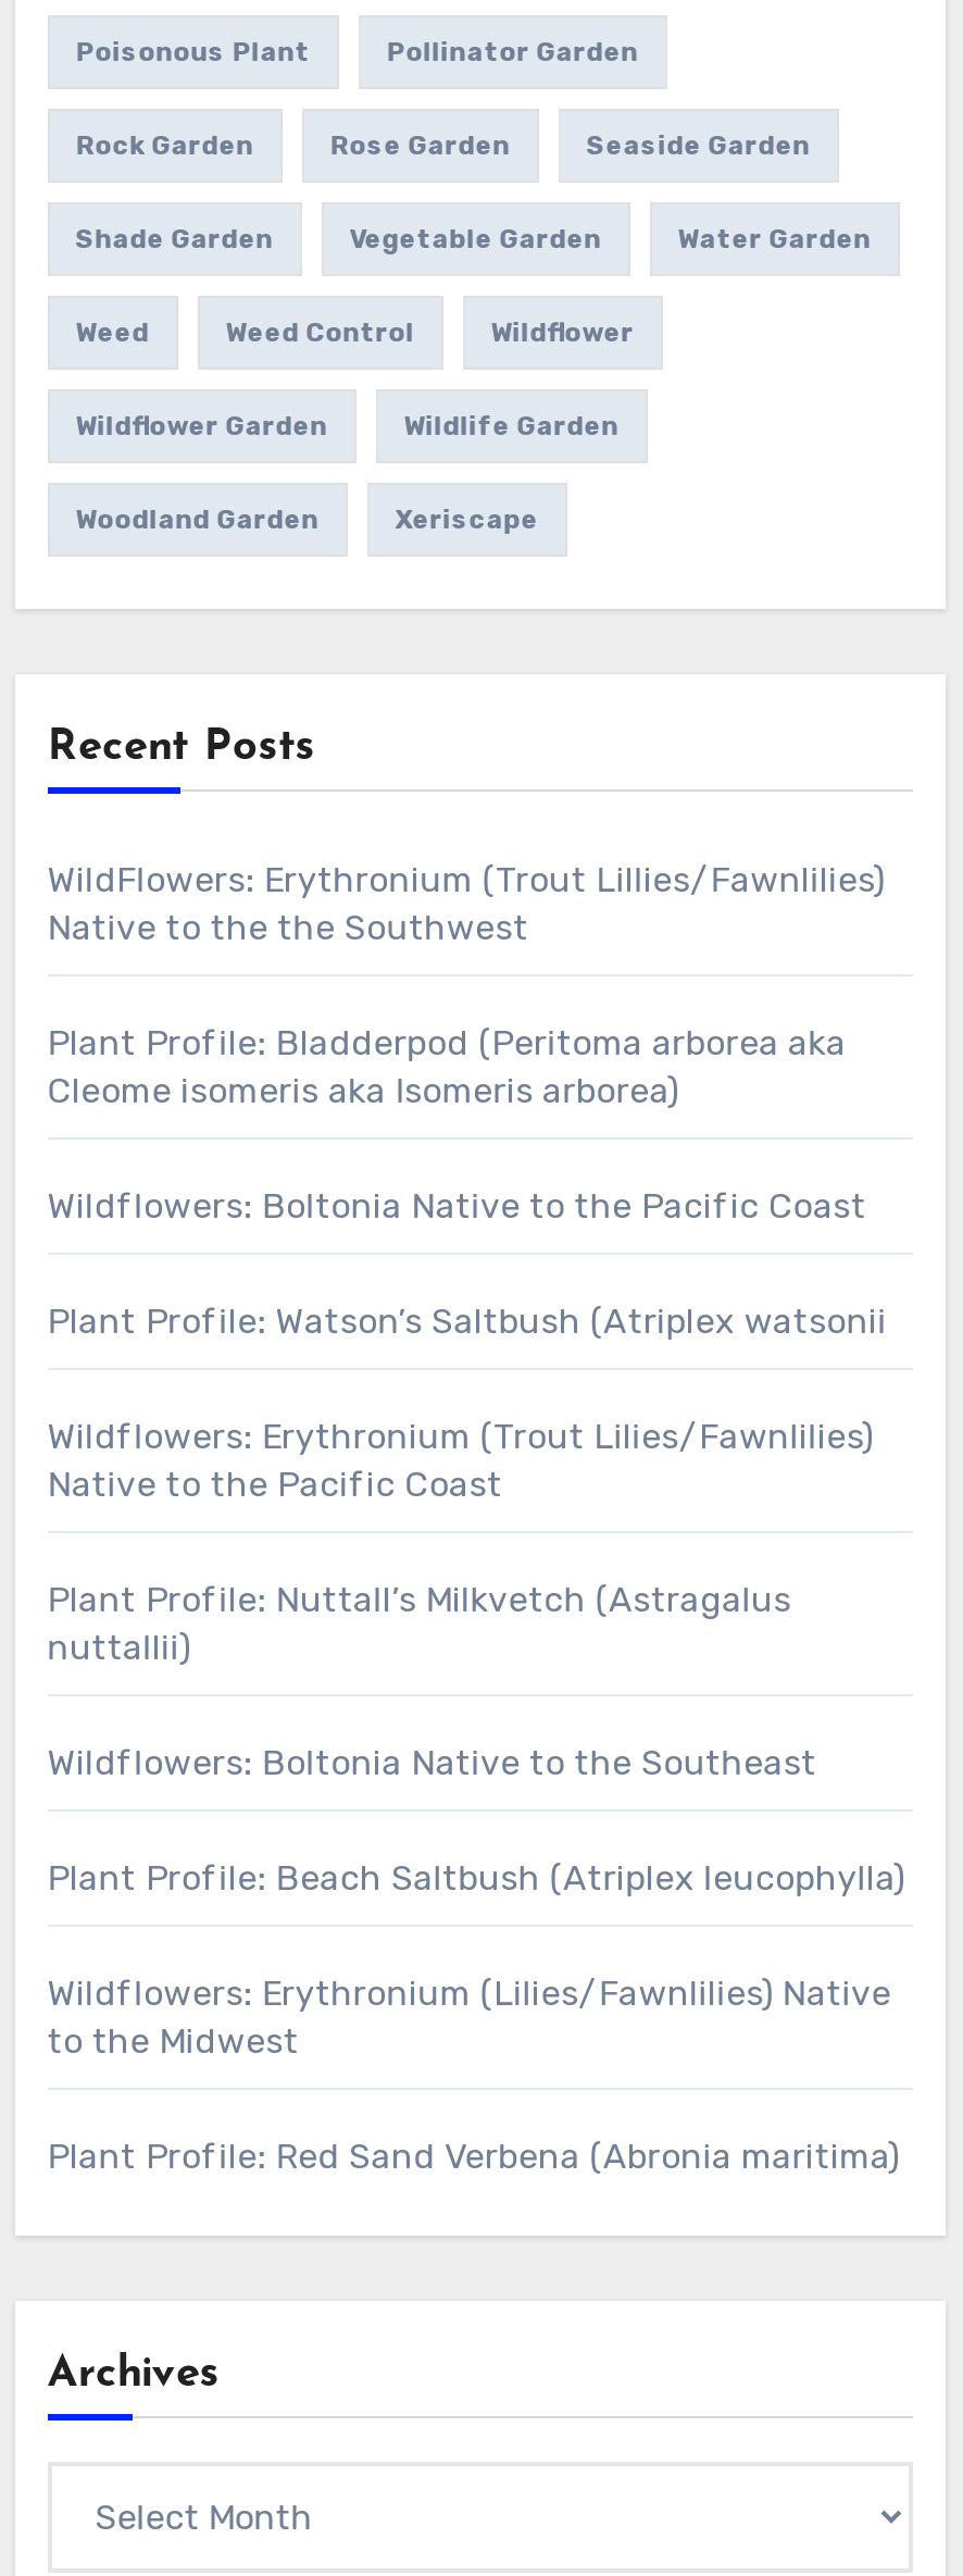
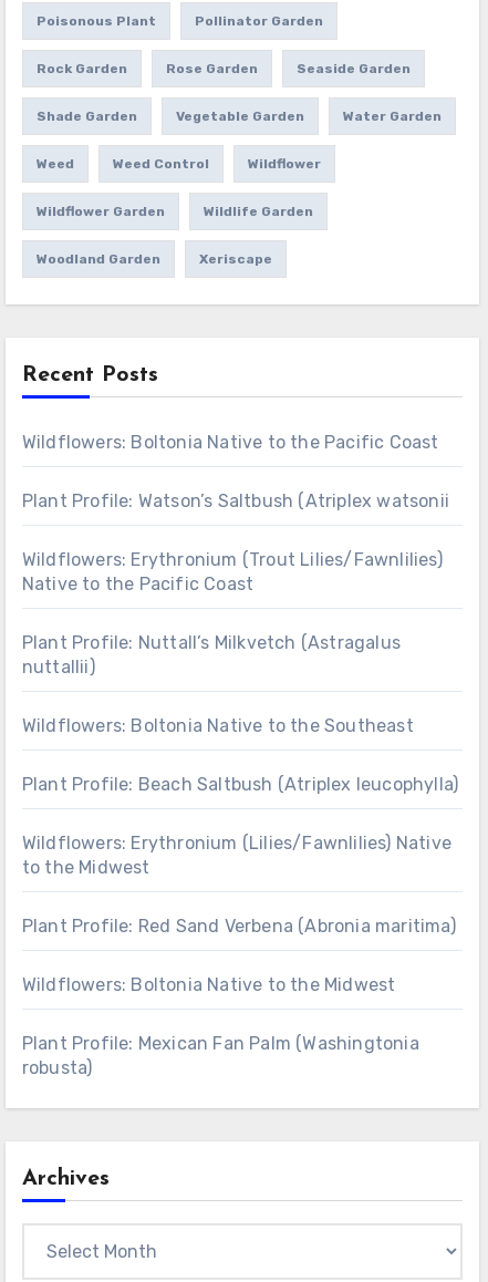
- WildFlowers: Erythronium (Trout Lillies/Fawnlilies)
- Native to the the Southwest
- Plant Profile: Bladderpod (Peritoma arborea aka
- Cleome isomeris aka Isomeris arborea)

moved up: Wildflowers: Boltonia Native to the Pacific Coast | Plant Profile: Watson’s Saltbush (Atriplex watsonii | Wildflowers: Erythronium (Trout Lilies/Fawnlilies) | ... | to the Midwest | Plant Profile: Red Sand Verbena (Abronia maritima)

+ Wildflowers: Boltonia Native to the Midwest
+ Plant Profile: Mexican Fan Palm (Washingtonia
+ robusta)
